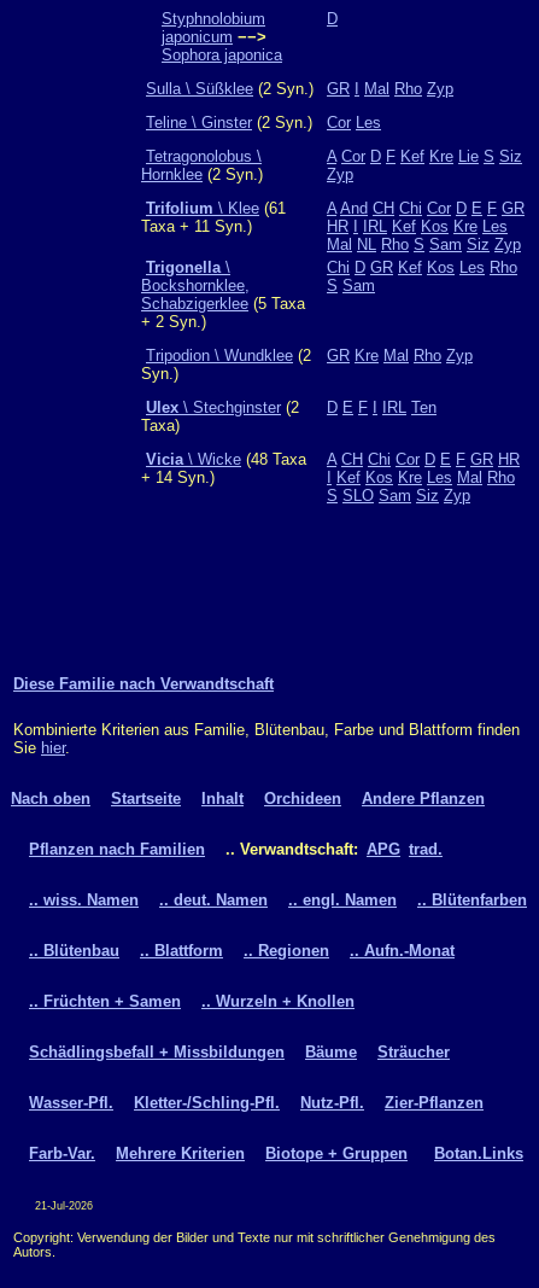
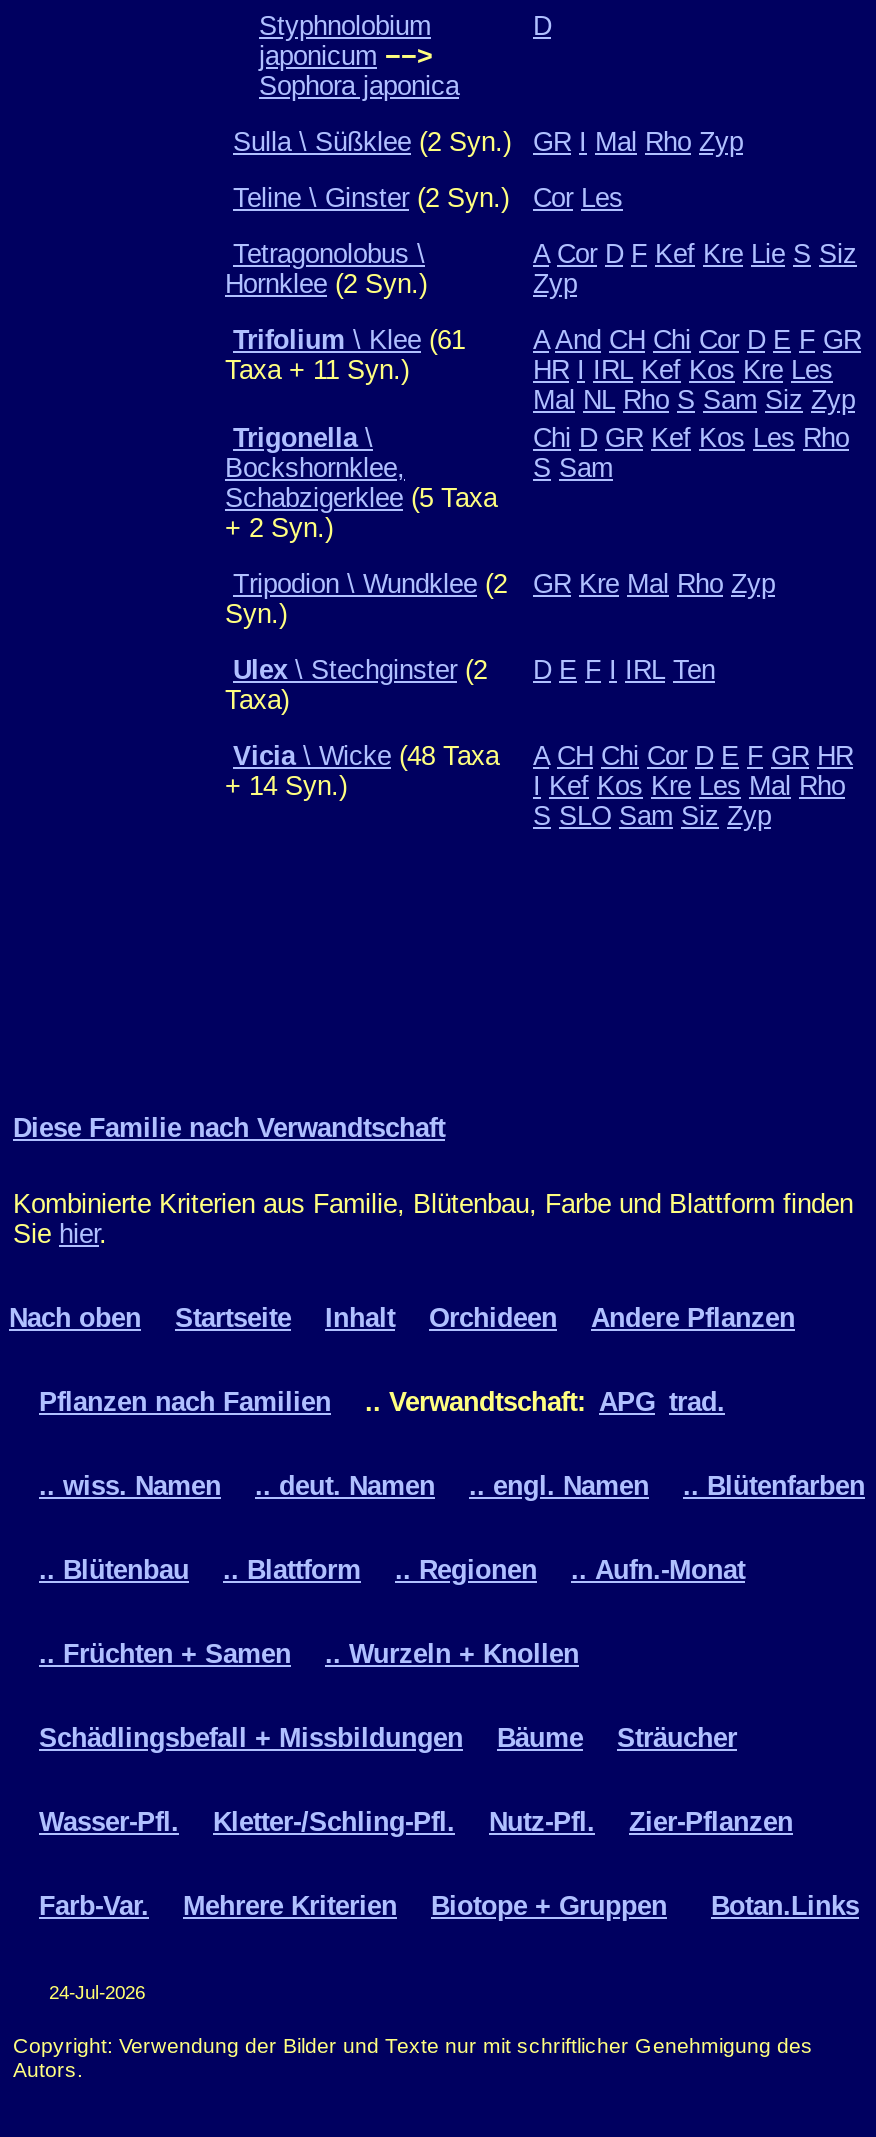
- 21-Jul-2026
+ 24-Jul-2026
